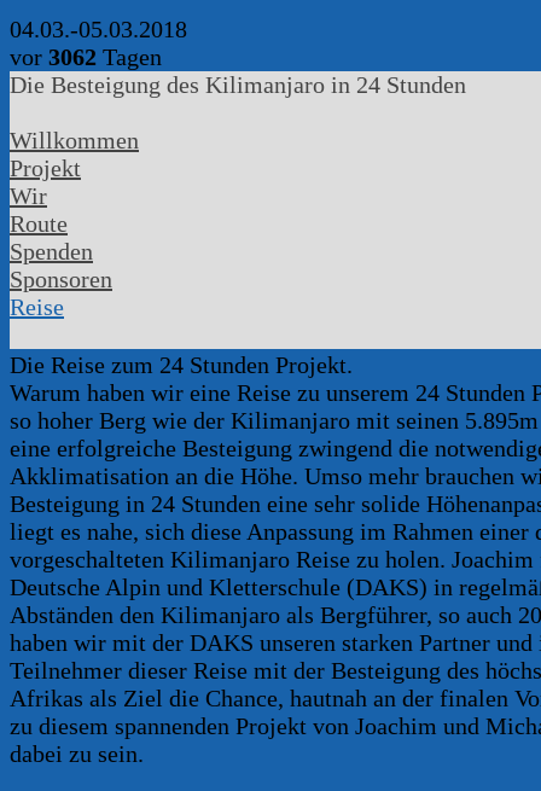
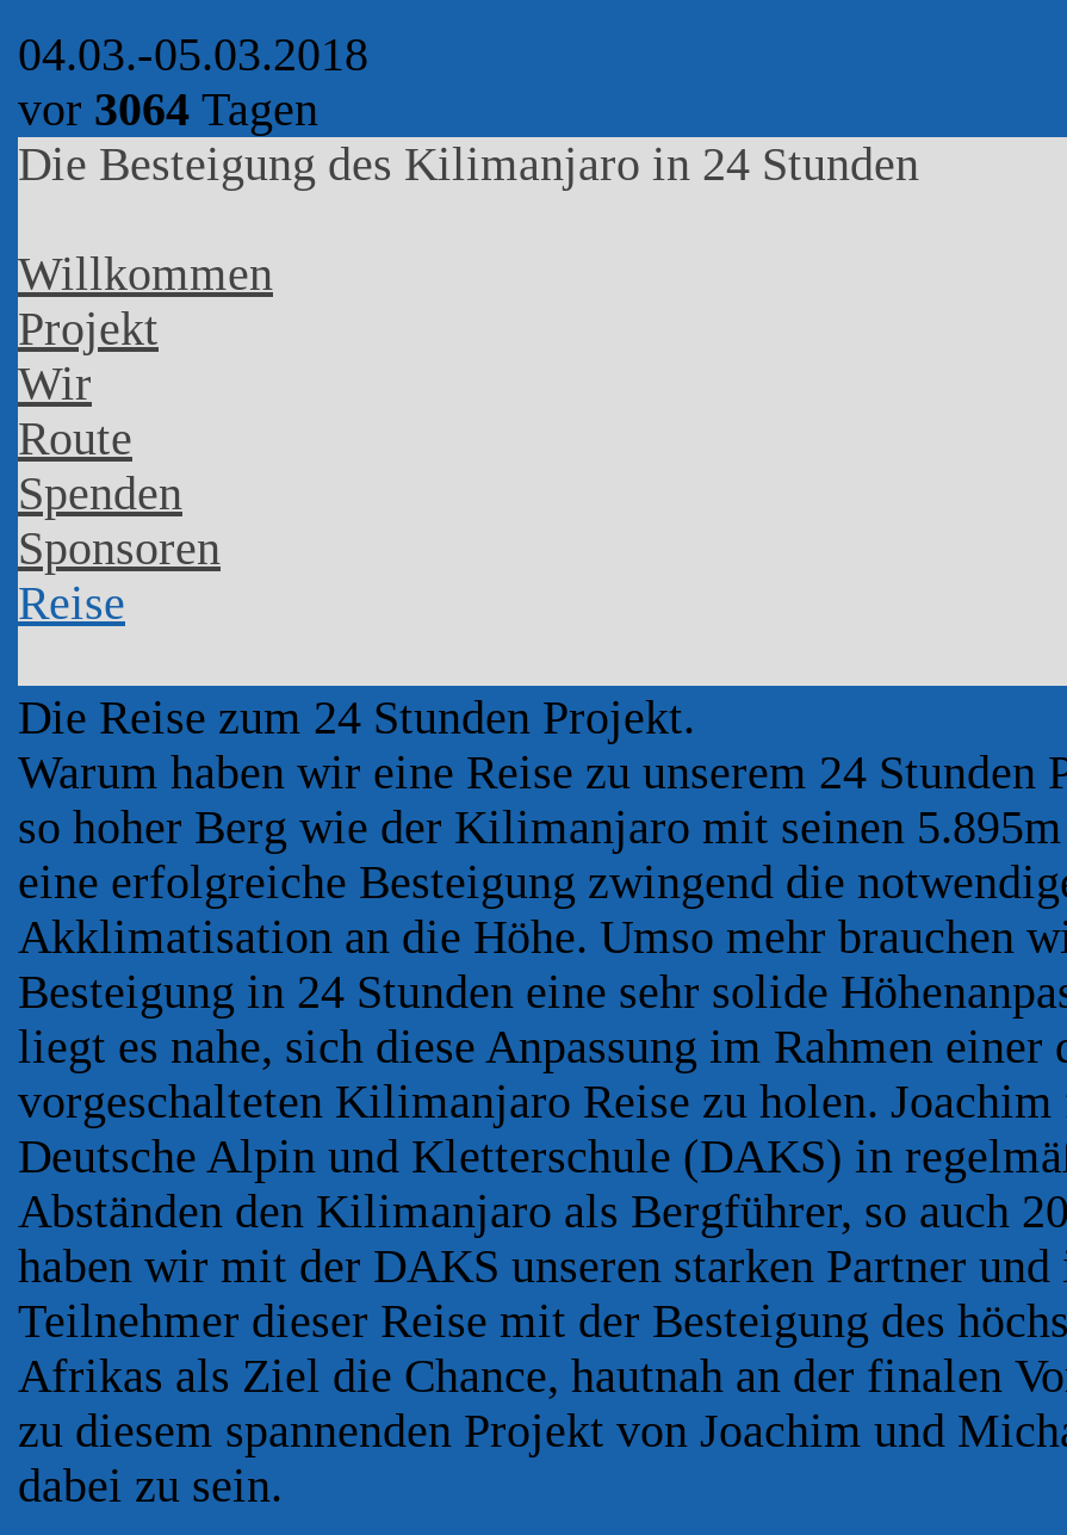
- vor 3062 Tagen
+ vor 3064 Tagen
